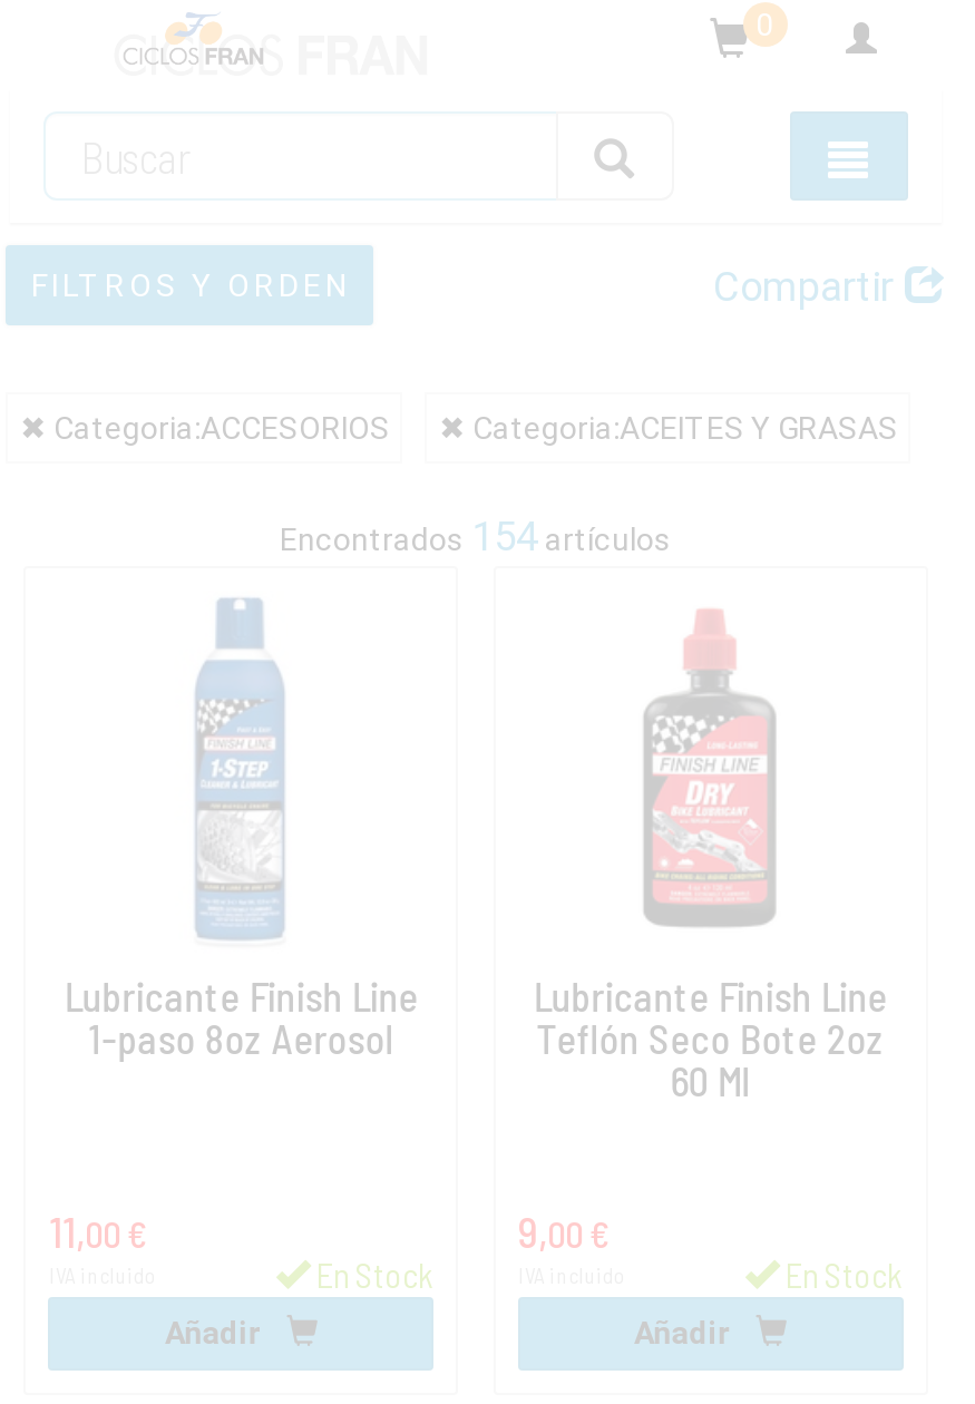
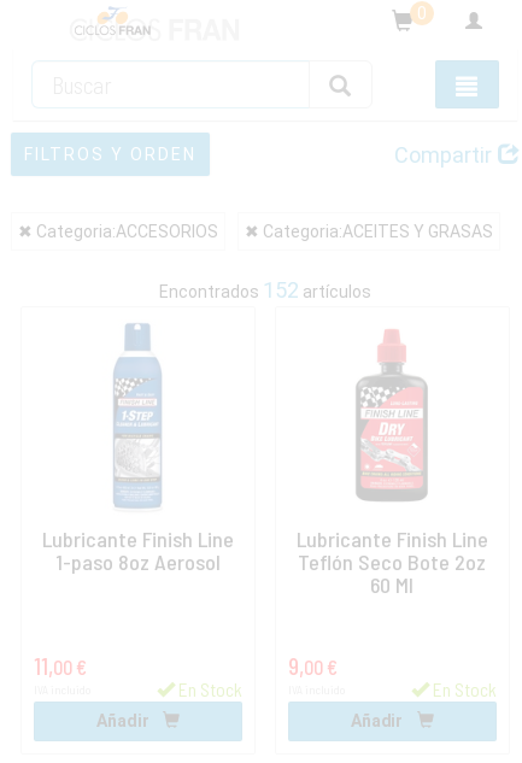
- Encontrados 154artículos
+ Encontrados 152artículos
